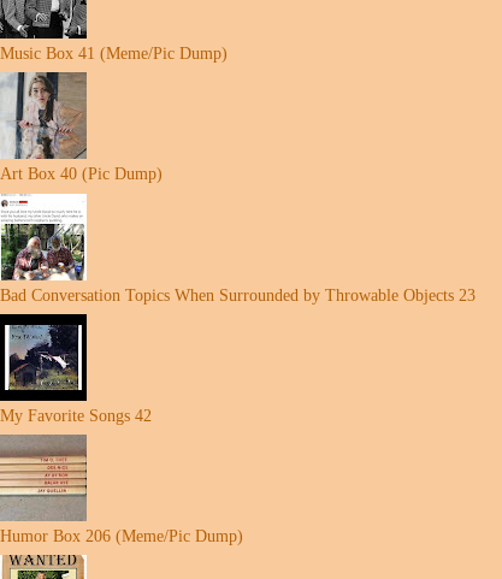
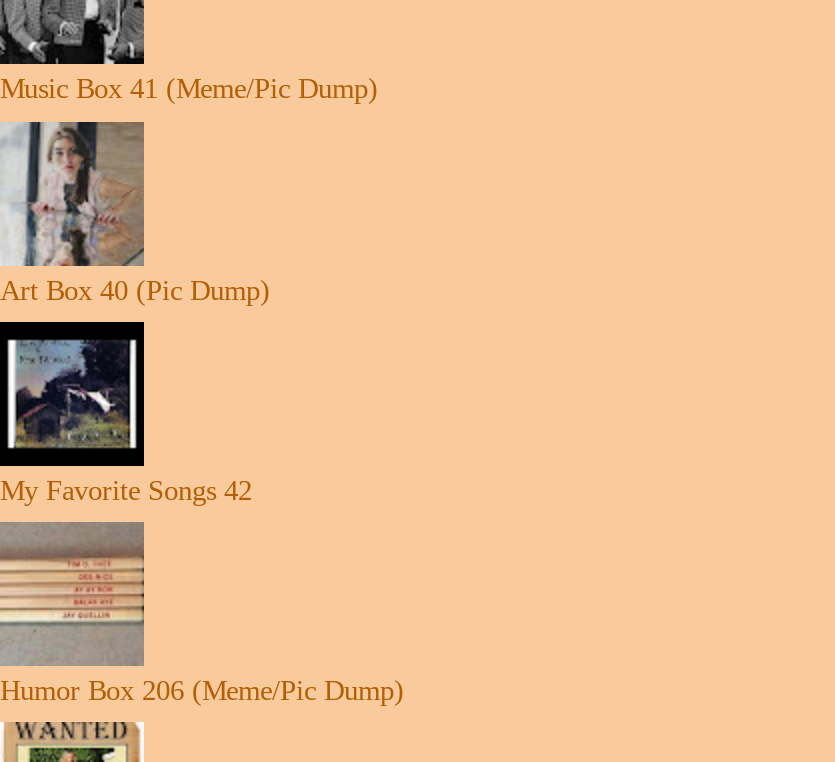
- [image]
- Bad Conversation Topics When Surrounded by Throwable Objects 23
